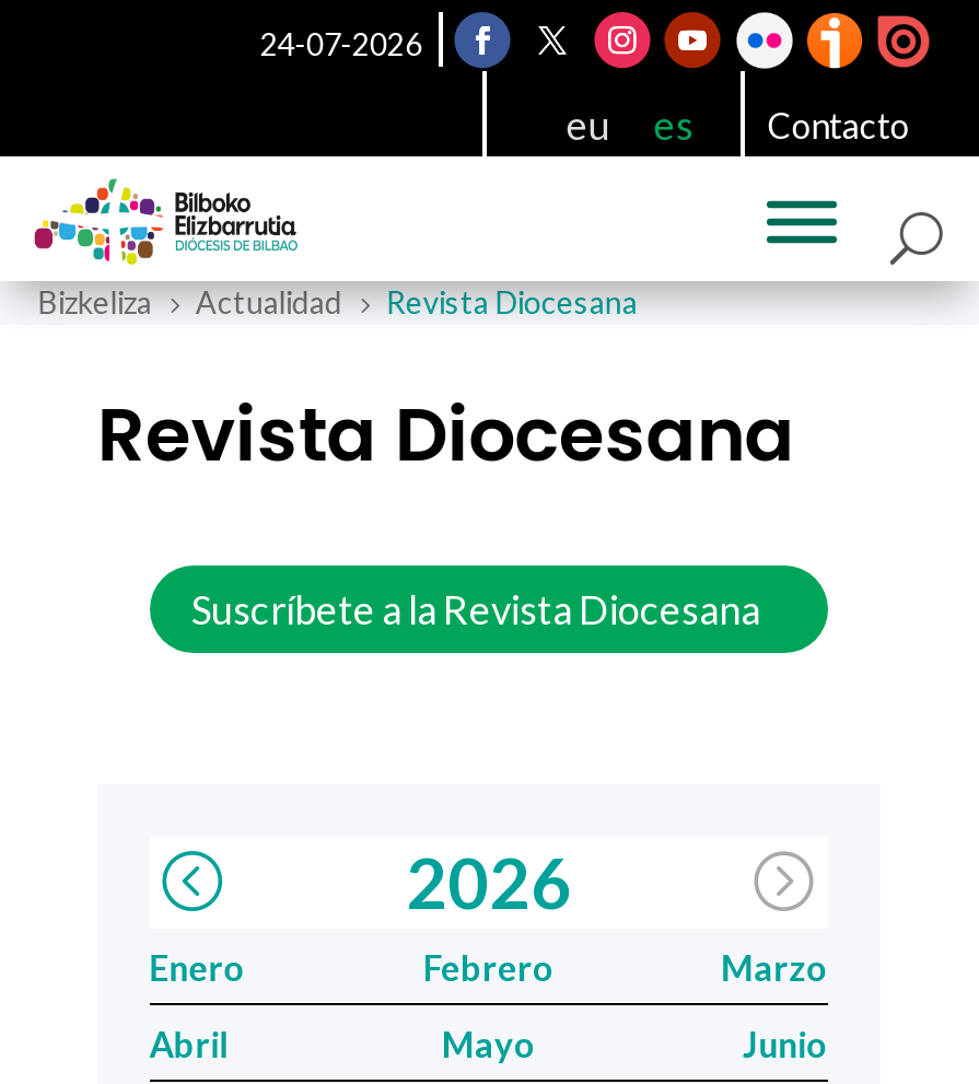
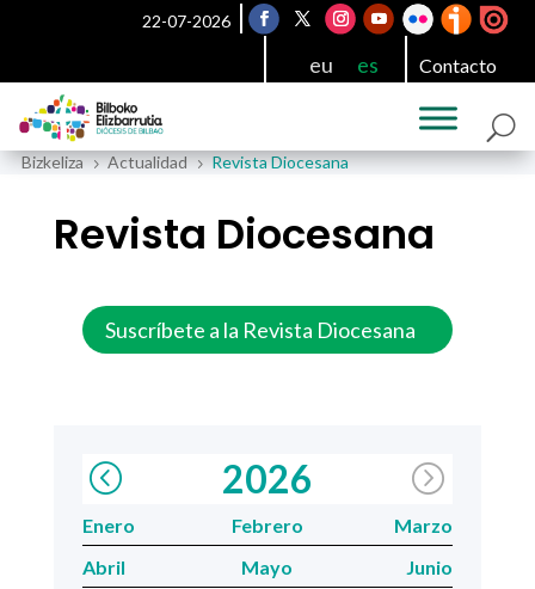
- 24-07-2026
+ 22-07-2026
